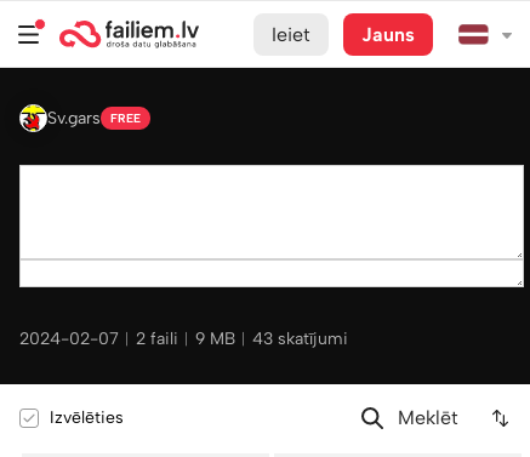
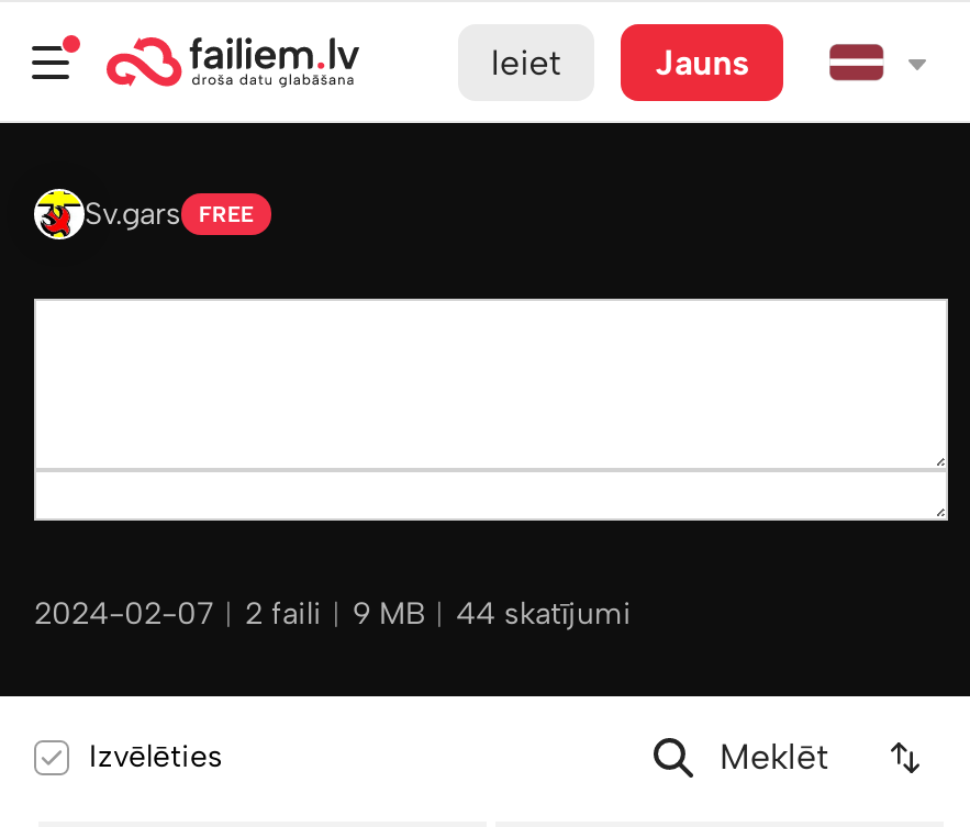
- 2024-02-07 ︱ 2 faili ︱ 9 MB ︱ 43 skatījumi
+ 2024-02-07 ︱ 2 faili ︱ 9 MB ︱ 44 skatījumi
